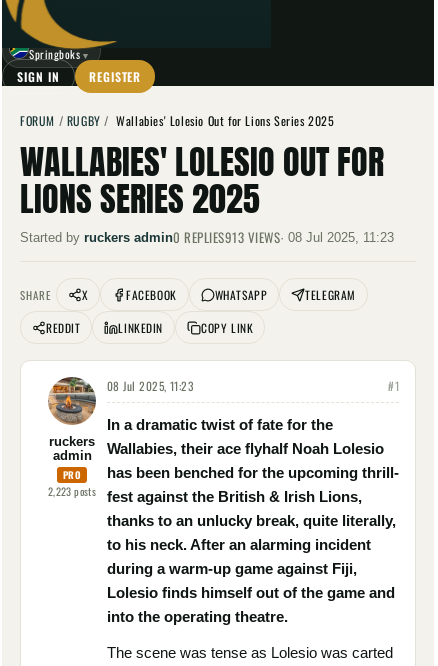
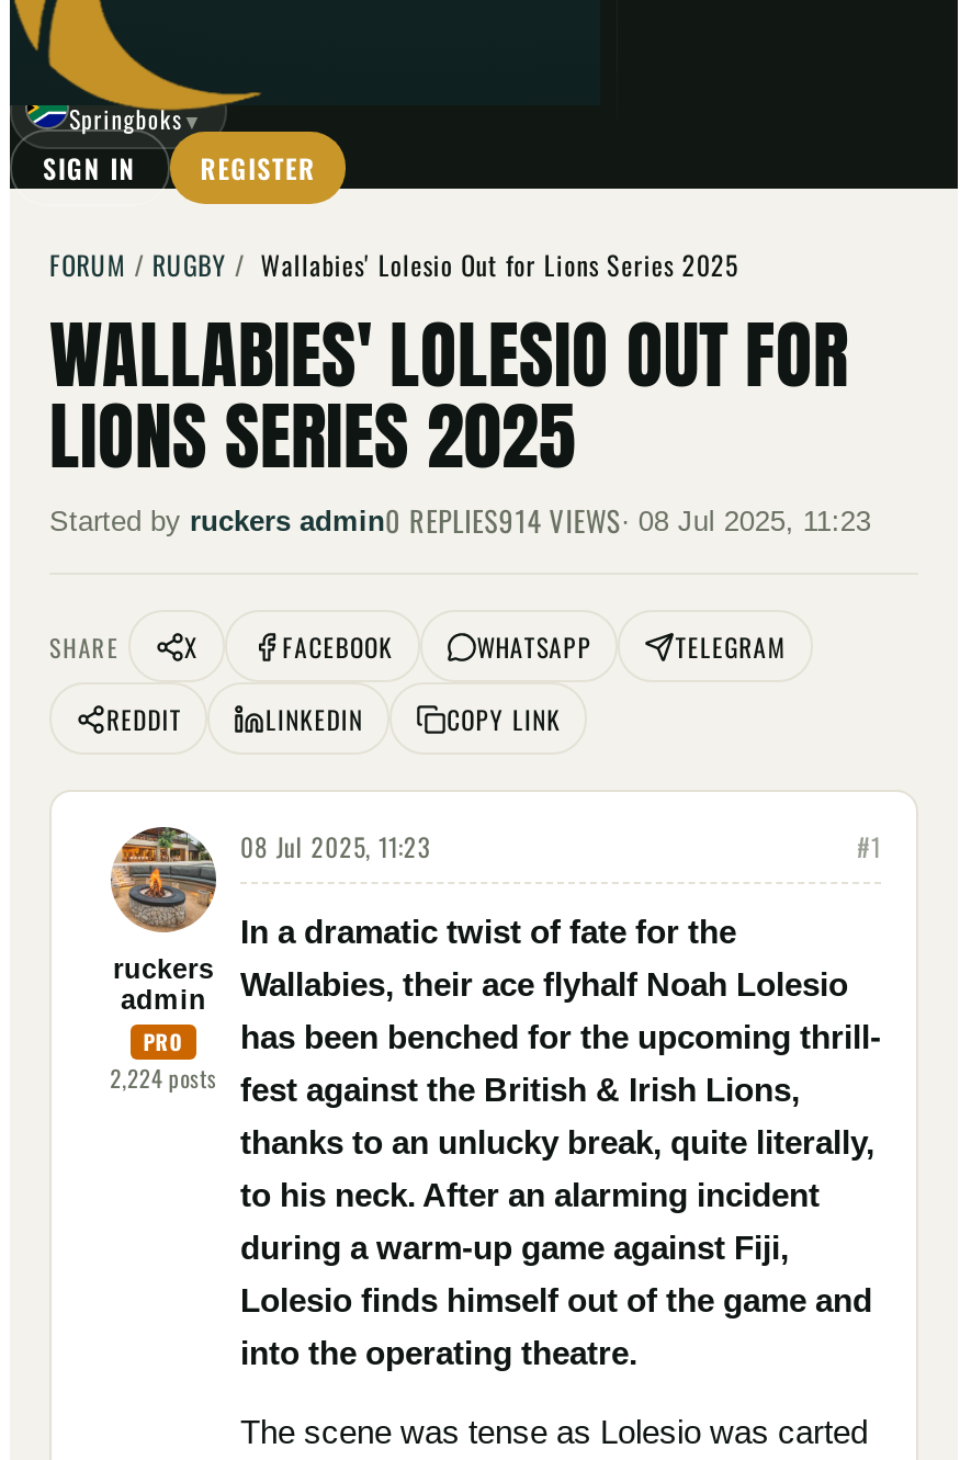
- Started by ruckers admin0 REPLIES913 VIEWS · 08 Jul 2025, 11:23
+ Started by ruckers admin0 REPLIES914 VIEWS · 08 Jul 2025, 11:23

- 2,223posts fest against the British & Irish Lions,
+ 2,224posts fest against the British & Irish Lions,
